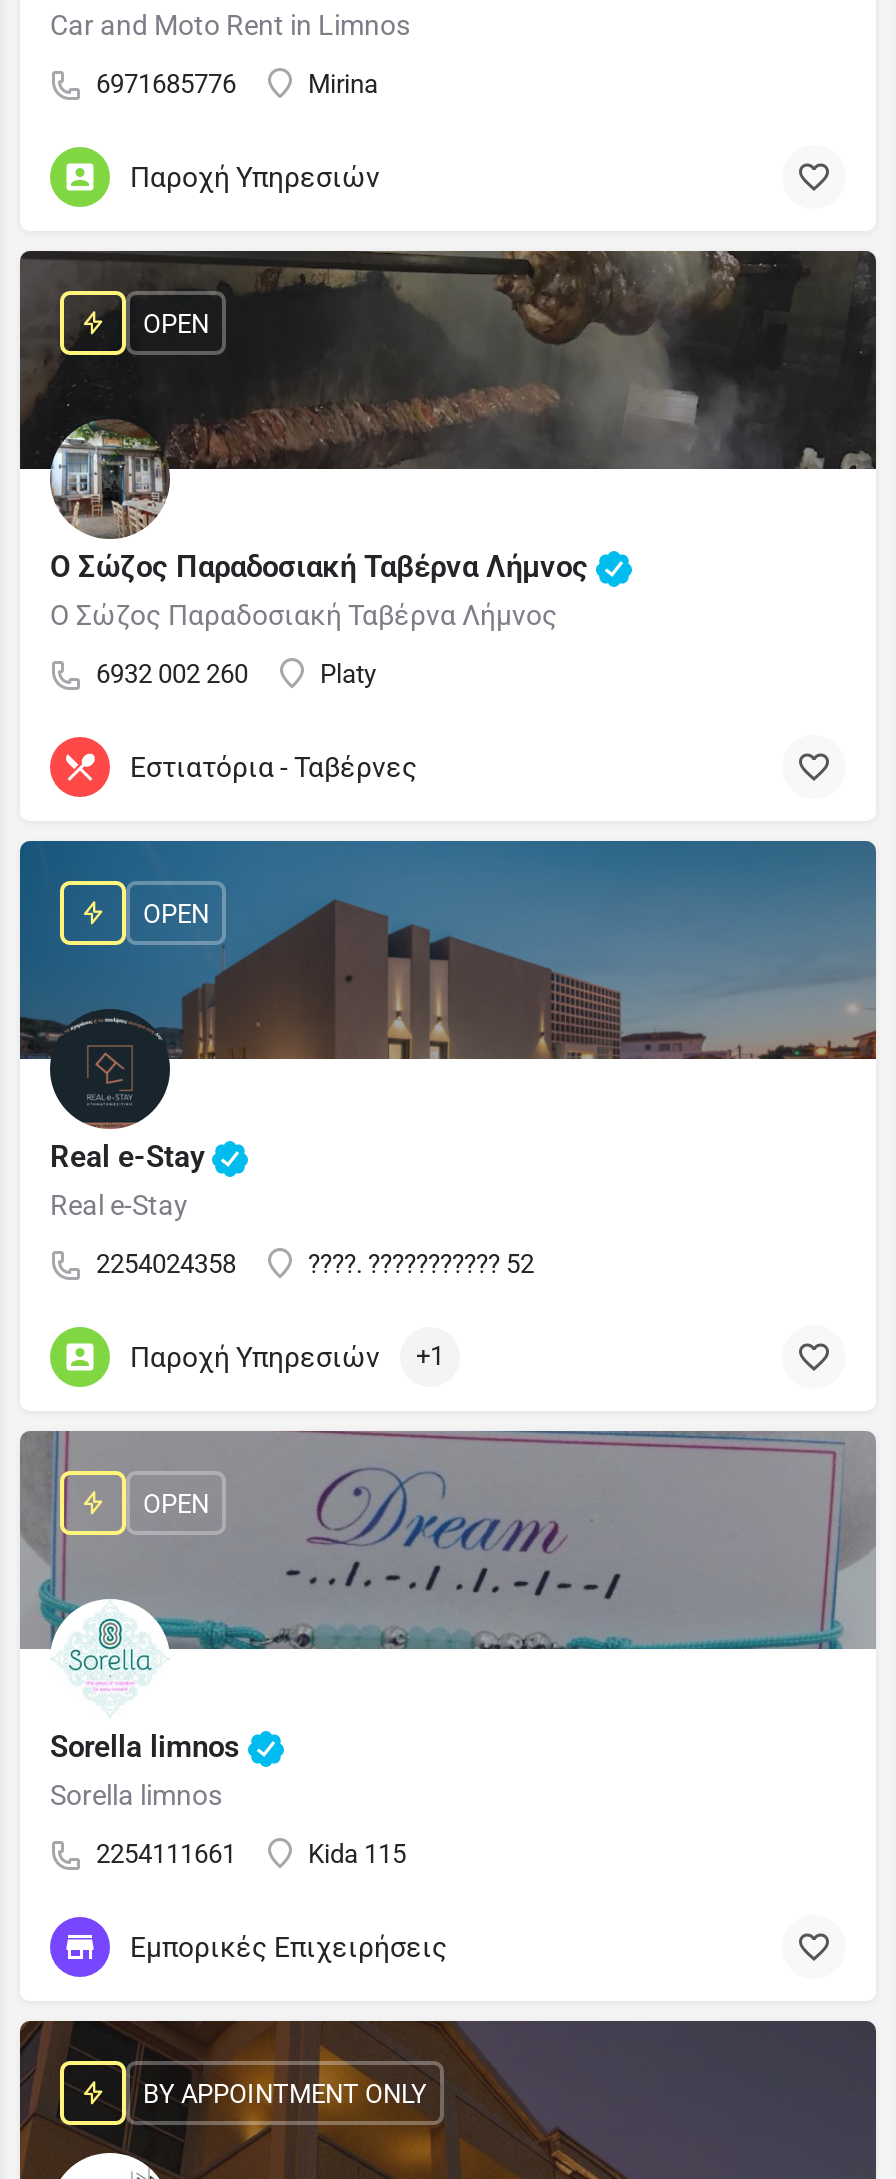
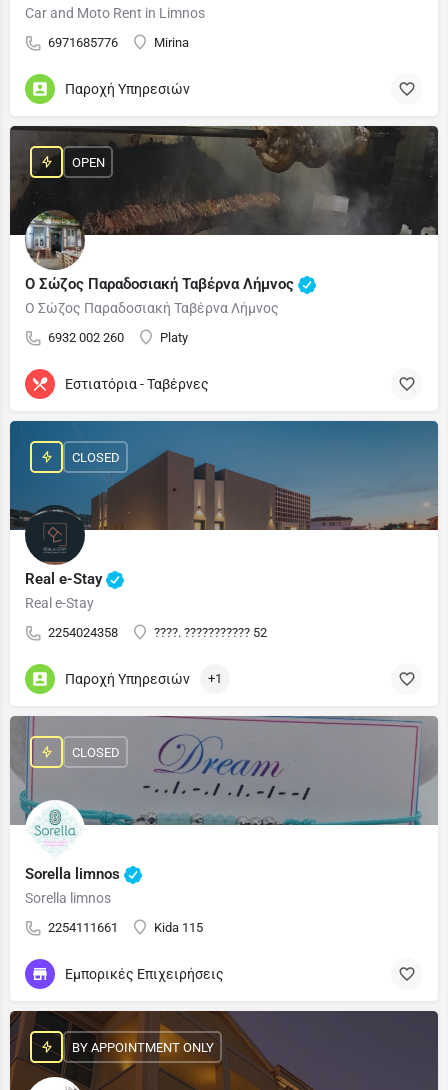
- OPEN
+ CLOSED

- OPEN
+ CLOSED
